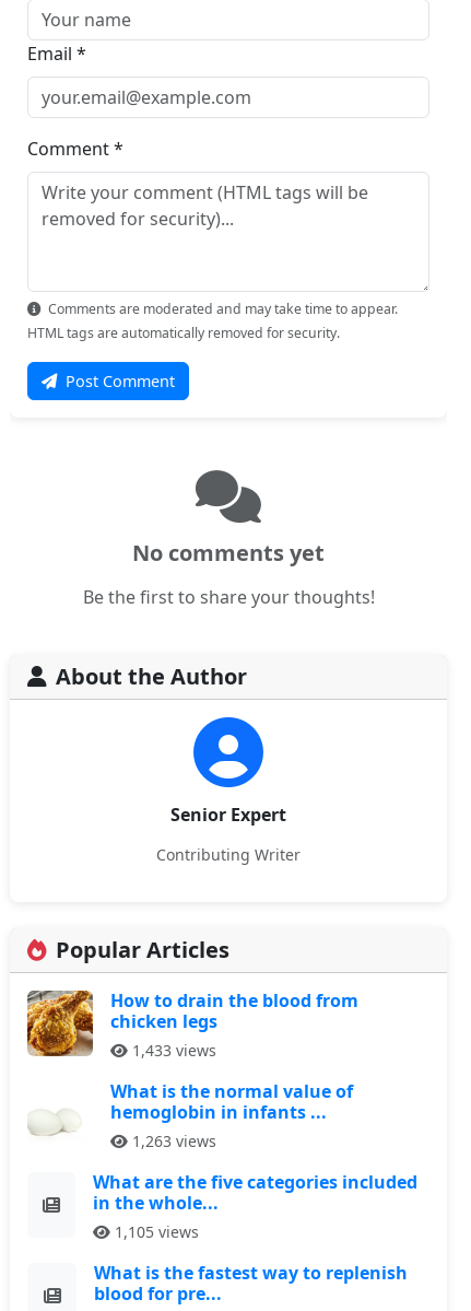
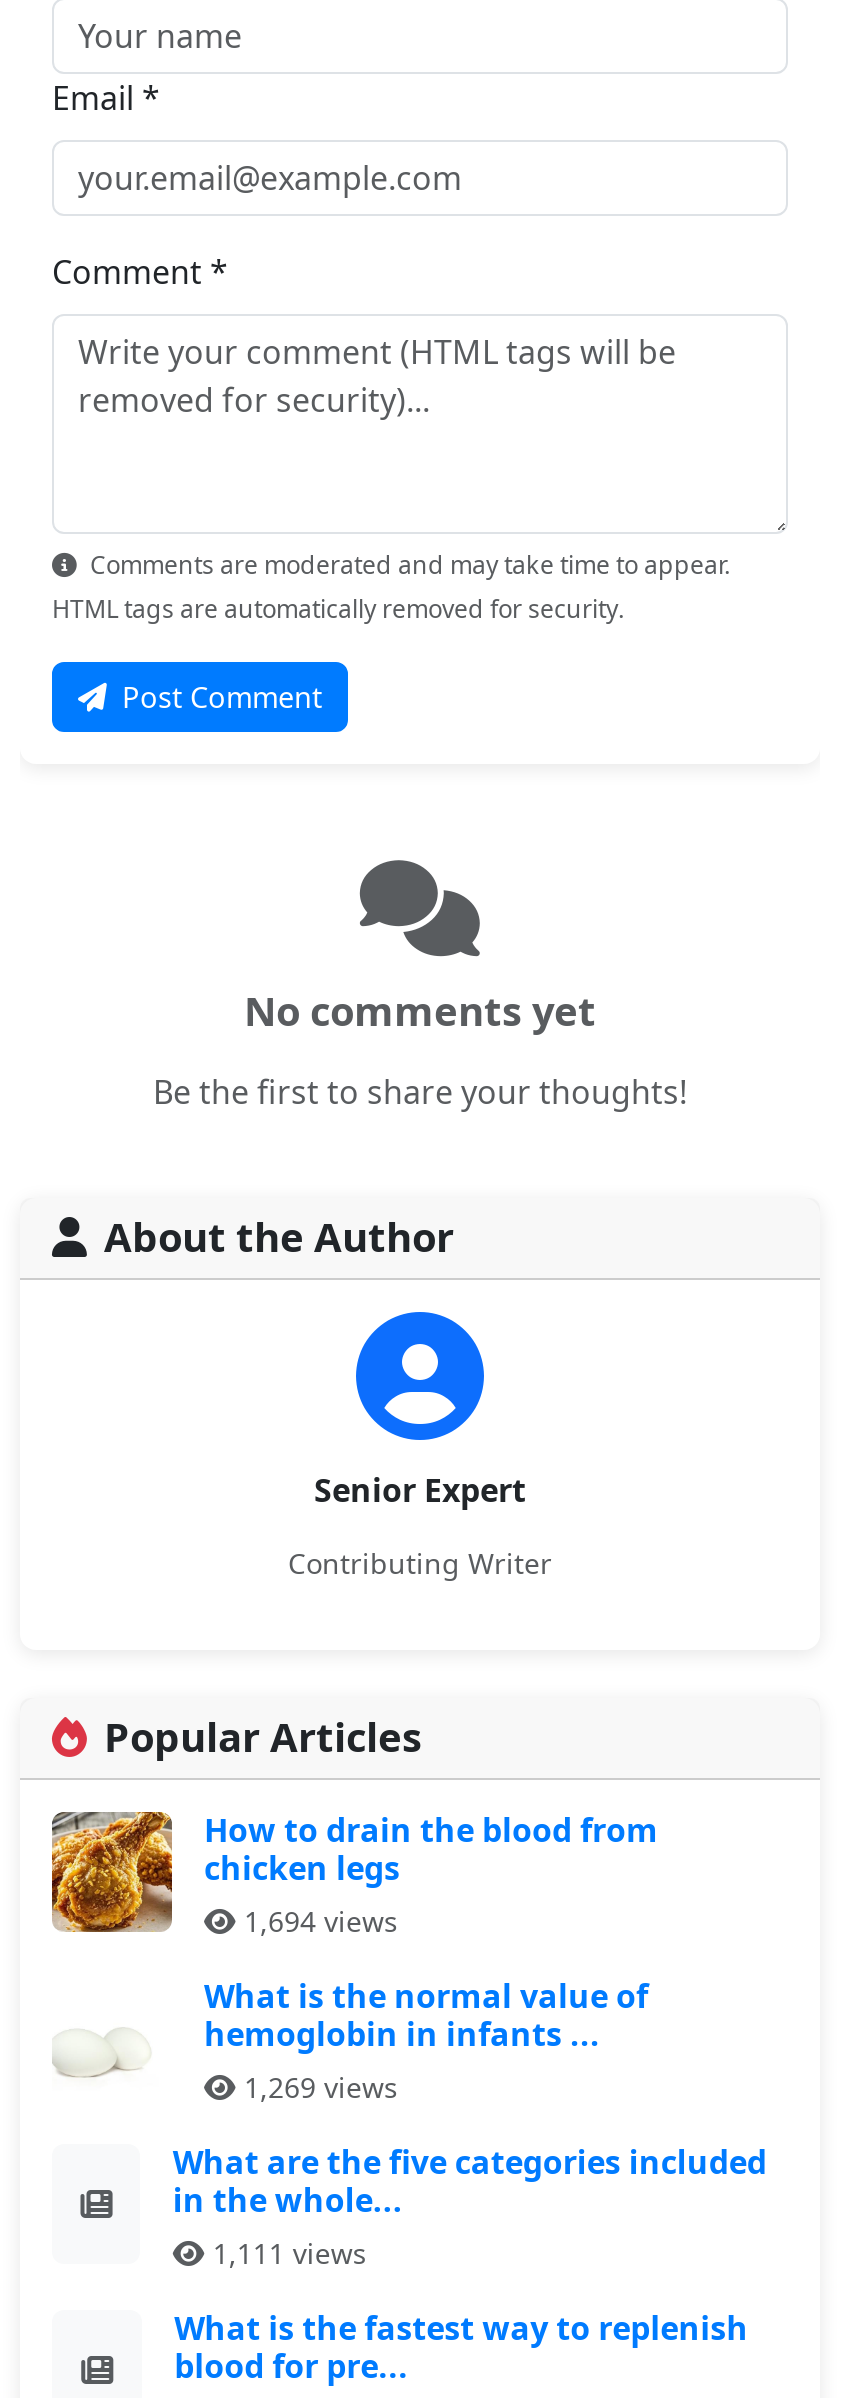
- 1,433 views
+ 1,694 views

- 1,263 views
+ 1,269 views

- 1,105 views
+ 1,111 views
